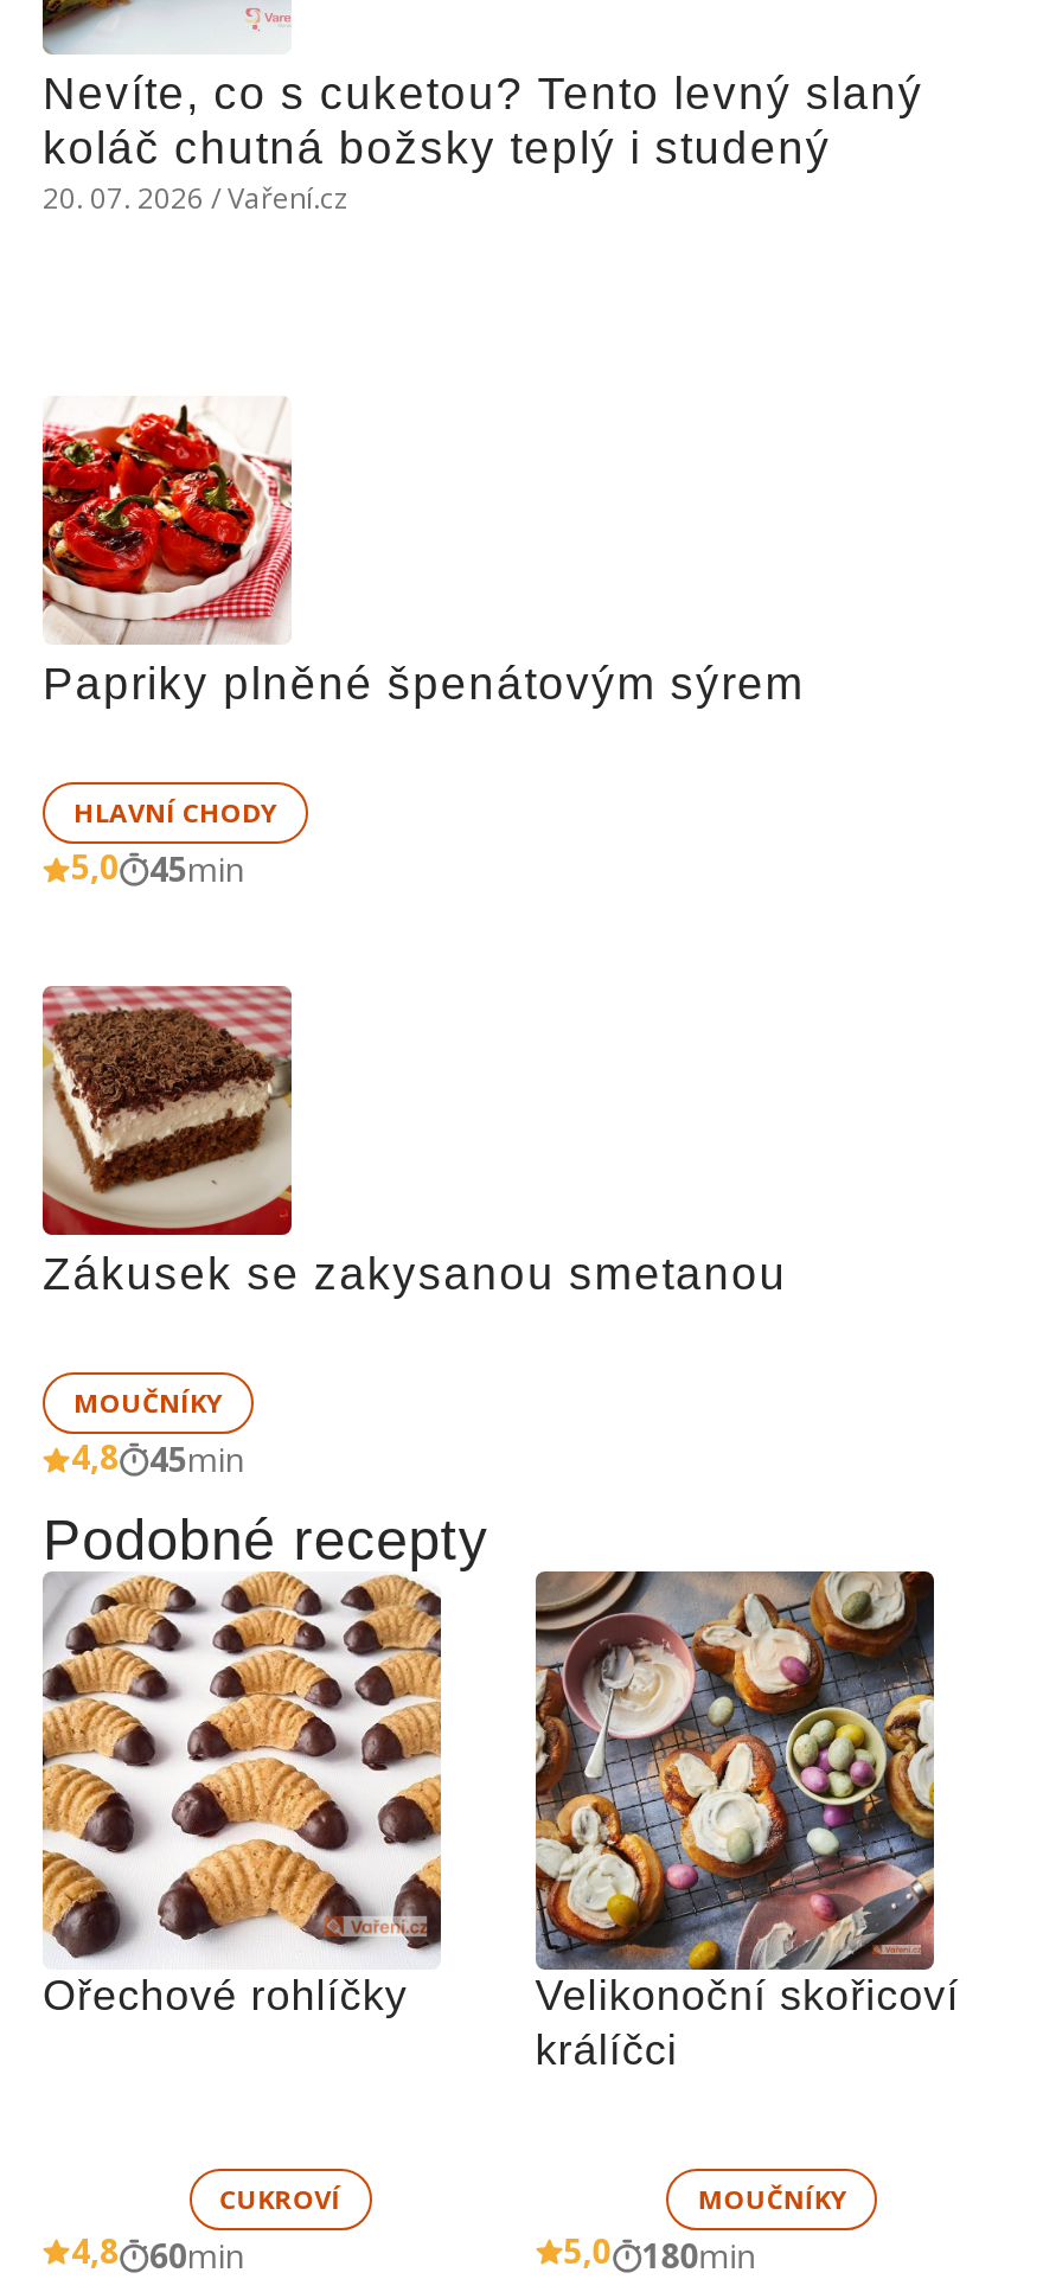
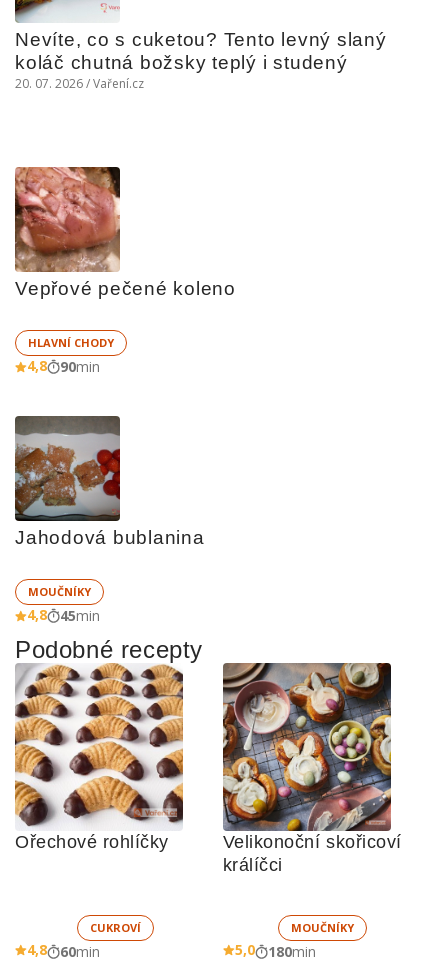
- [image]
- Papriky plněné špenátovým sýrem
+ [image]
+ Vepřové pečené koleno

- 5,0
- 45min
+ 4,8
+ 90min

- [image]
- Zákusek se zakysanou smetanou
+ [image]
+ Jahodová bublanina
